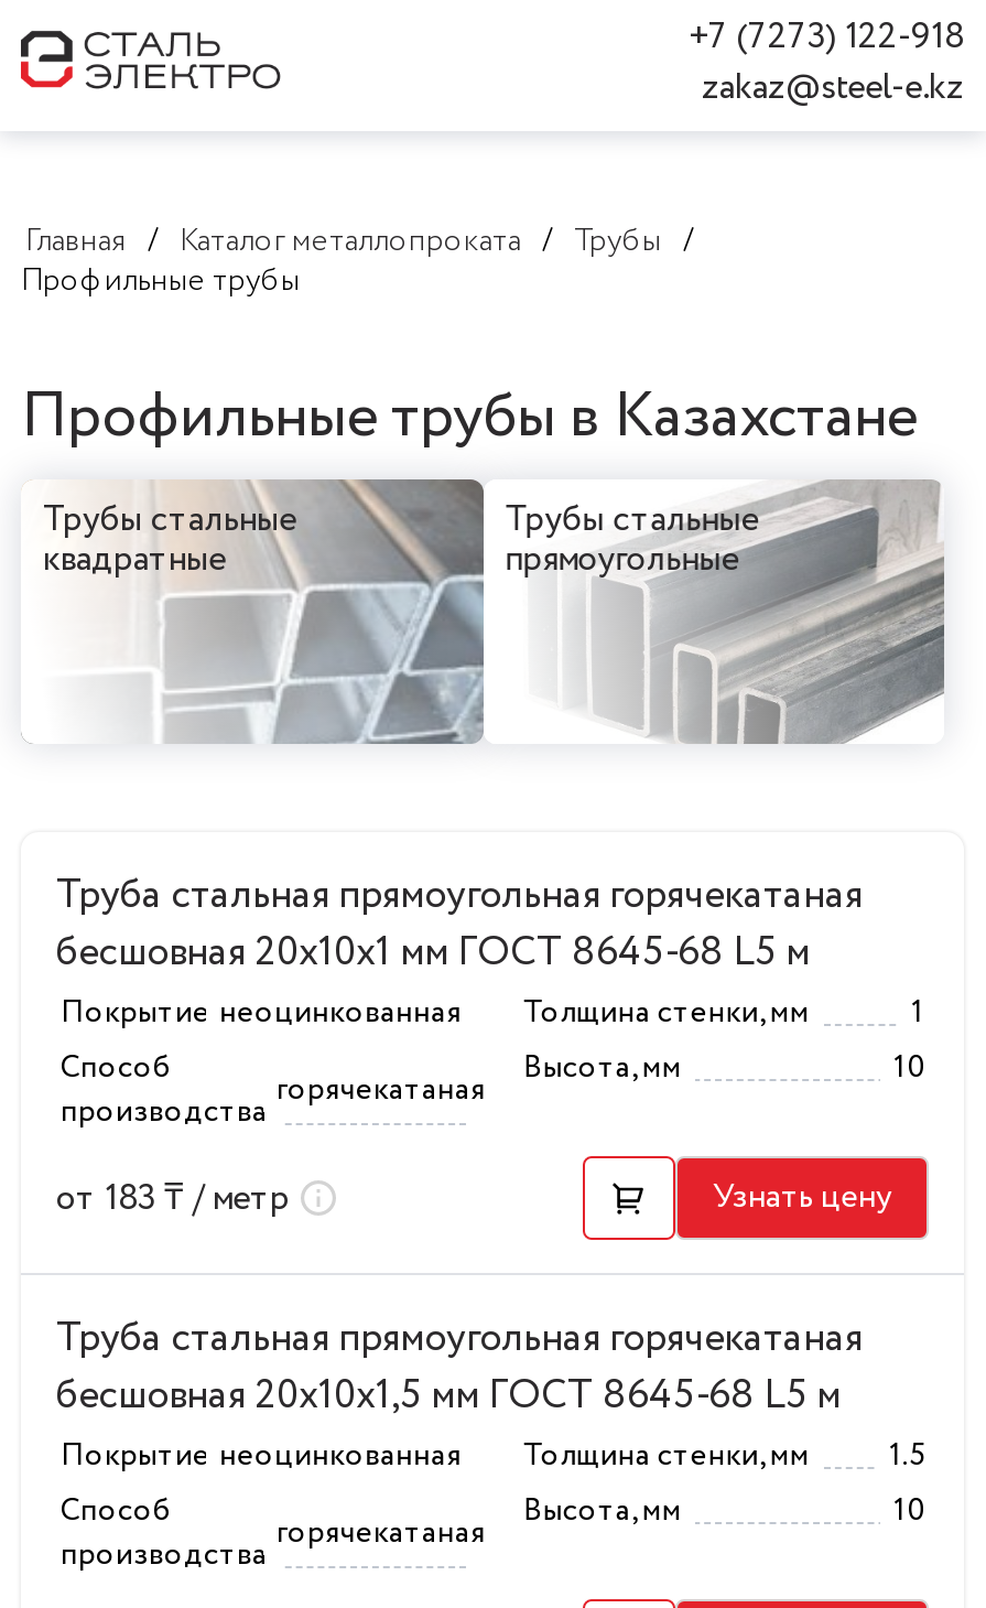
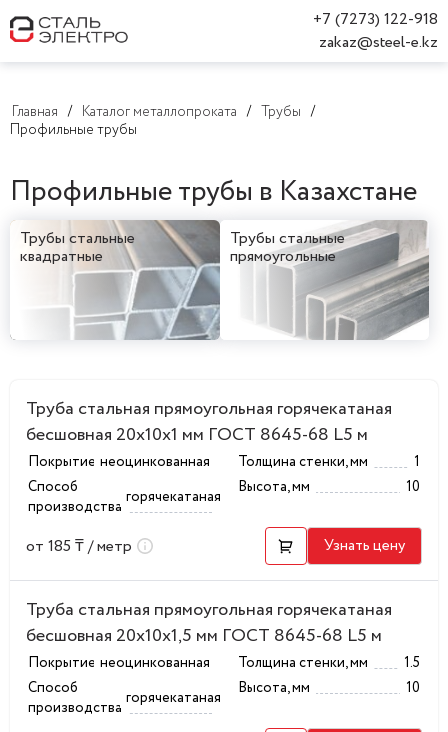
- от 183 ₸ / метр
+ от 185 ₸ / метр
